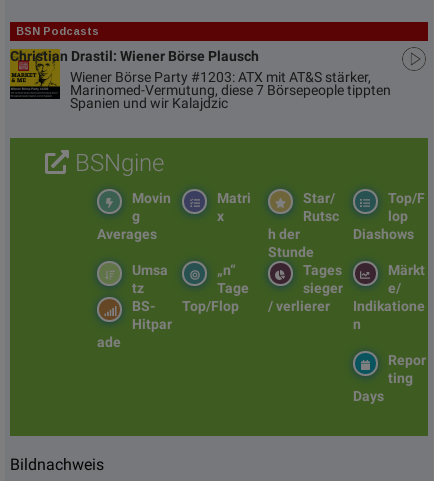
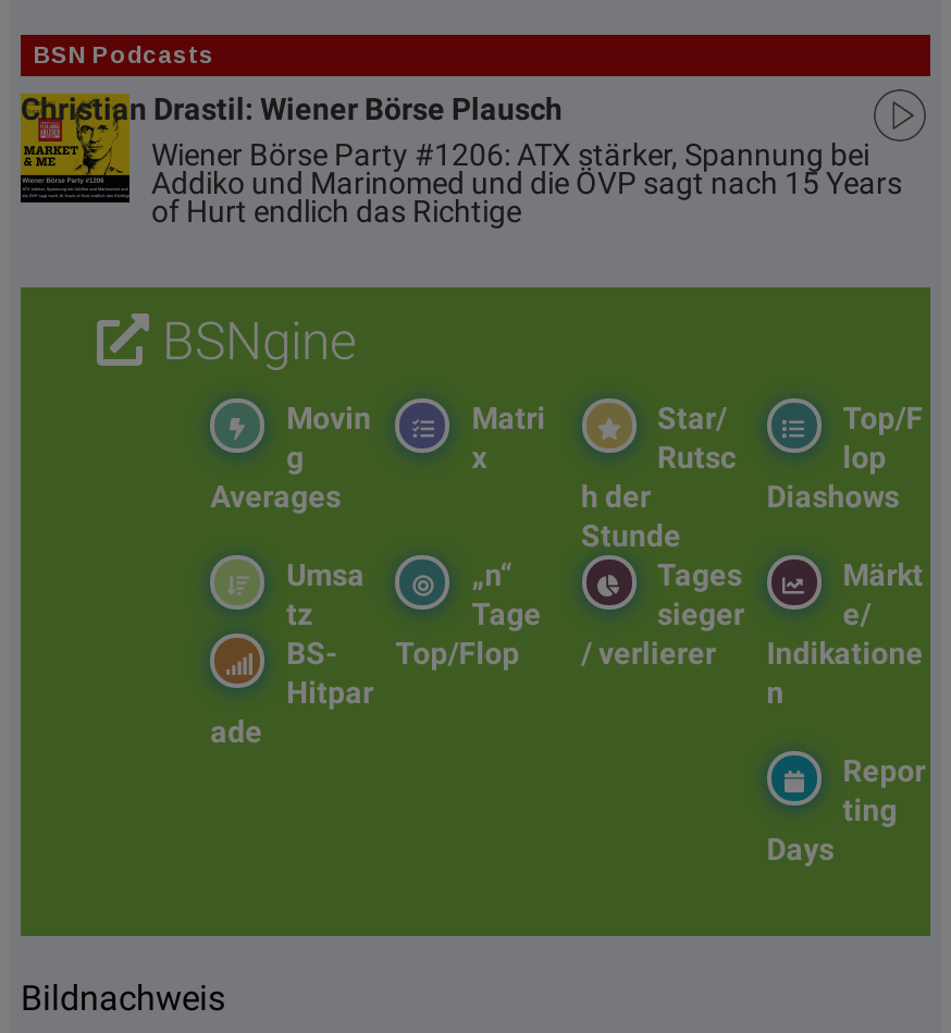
- Wiener Börse Party #1203: ATX mit AT&S stärker,
- Marinomed-Vermutung, diese 7 Börsepeople tippten
- Spanien und wir Kalajdzic
+ Wiener Börse Party #1206: ATX stärker, Spannung bei
+ Addiko und Marinomed und die ÖVP sagt nach 15 Years
+ of Hurt endlich das Richtige
